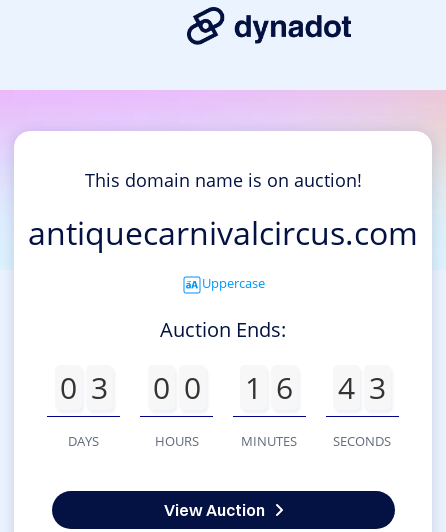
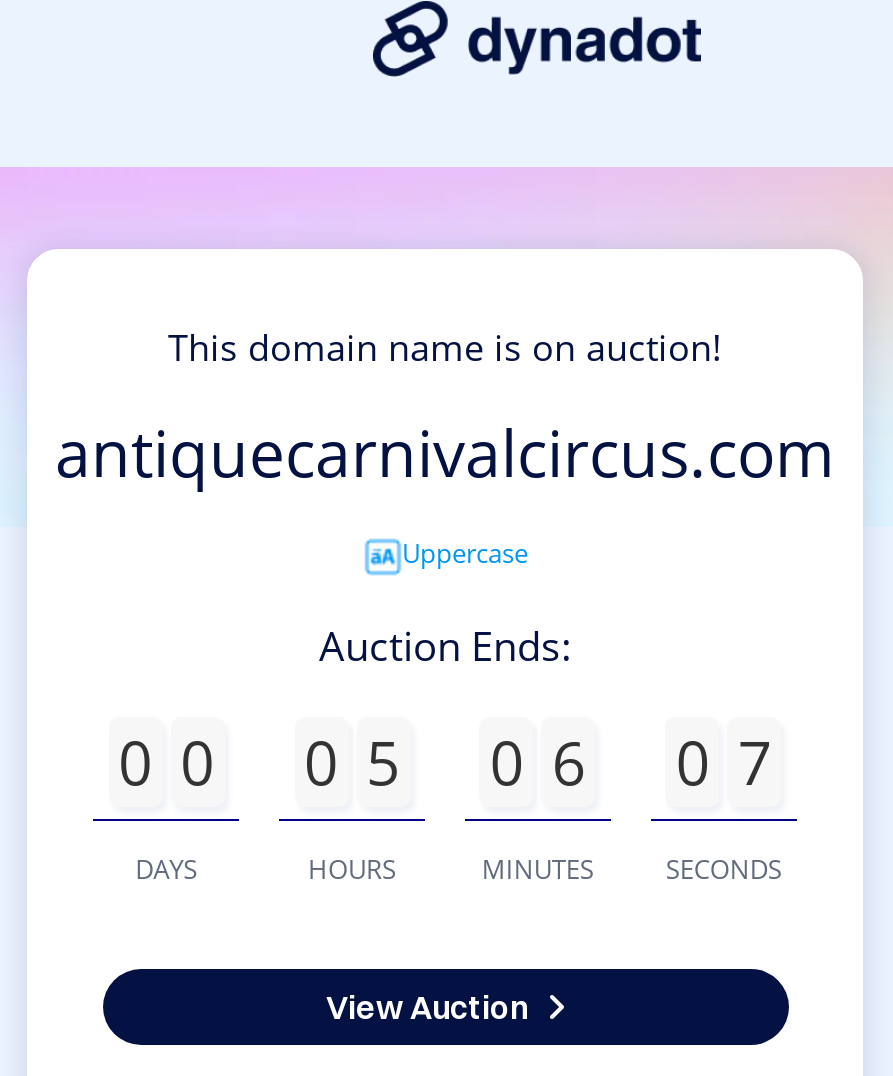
- 0 3
+ 0 0

- 0 0
+ 0 5

- 1 6
+ 0 6

- 4 3
+ 0 7
